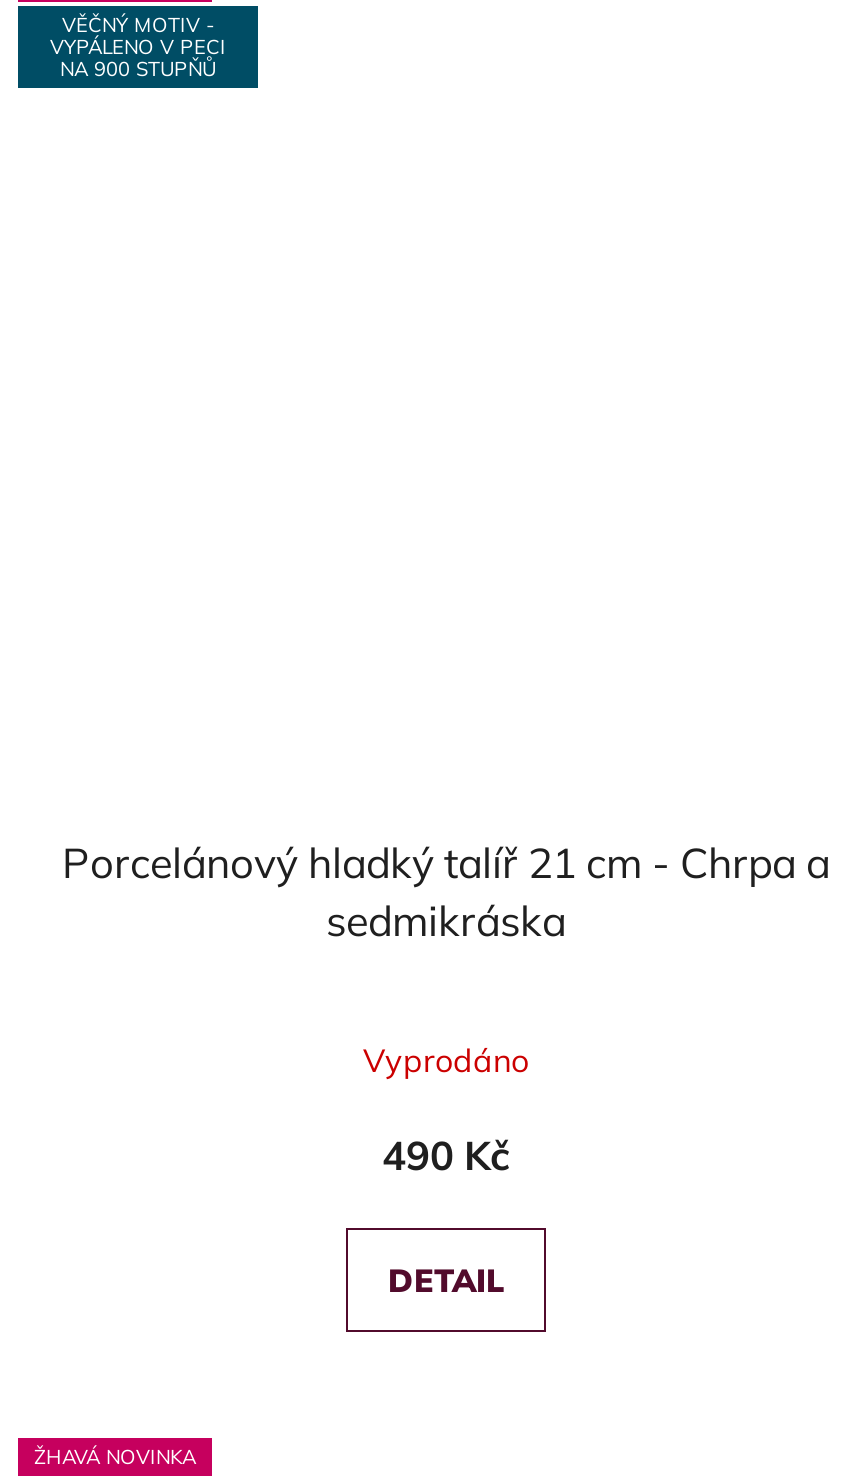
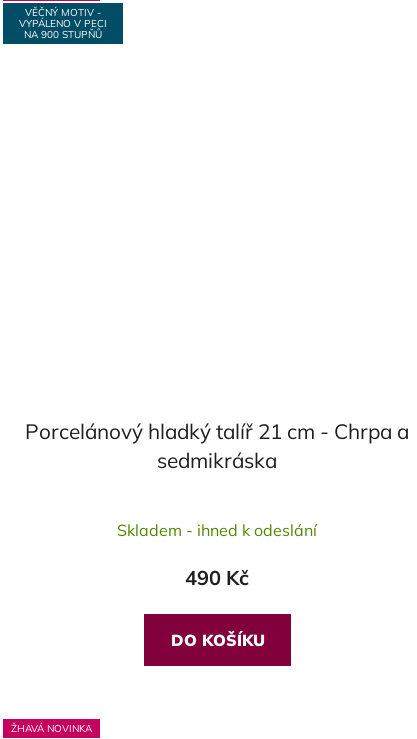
- Vyprodáno
+ Skladem - ihned k odeslání

- DETAIL
+ DO KOŠÍKU
